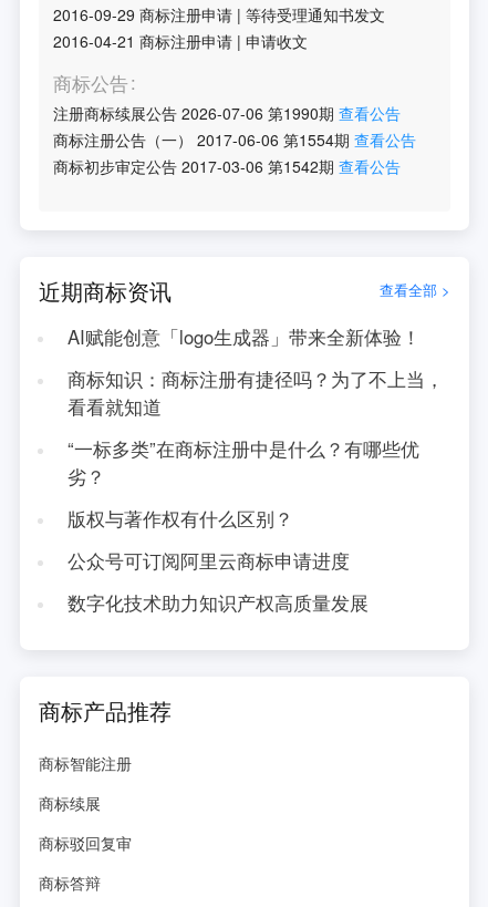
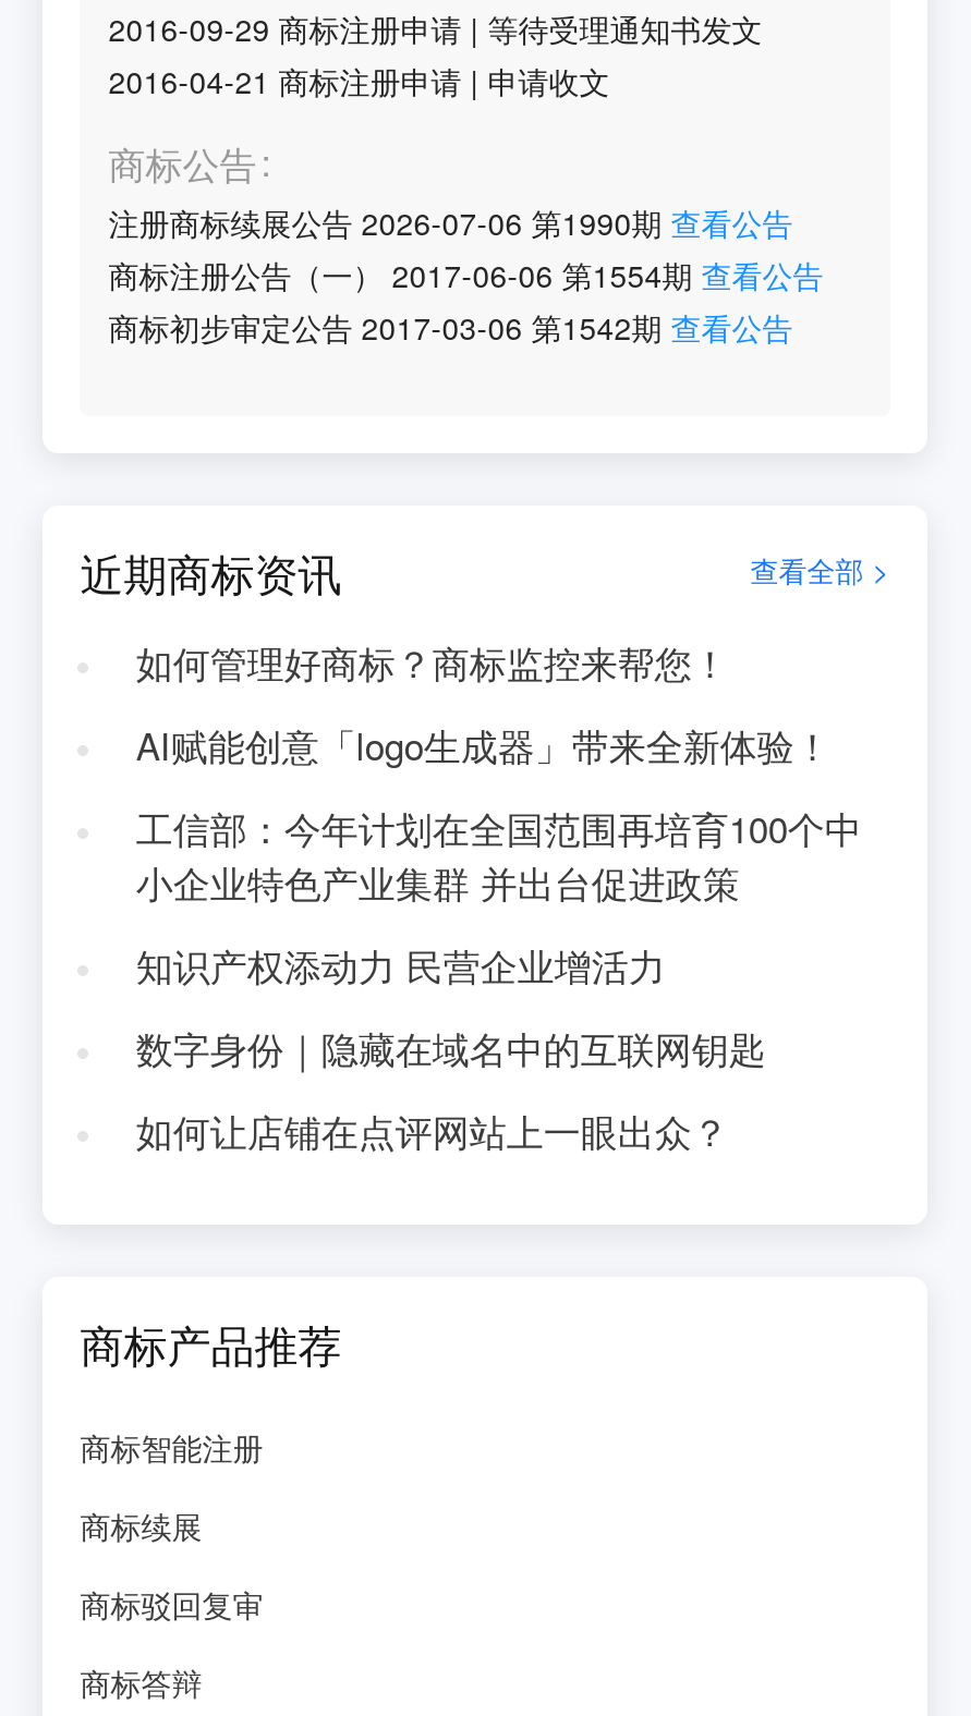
+ 如何管理好商标？商标监控来帮您！

moved down: AI赋能创意「logo生成器」带来全新体验！

- 商标知识：商标注册有捷径吗？为了不上当，
- 看看就知道
- “一标多类”在商标注册中是什么？有哪些优
- 劣？
- 版权与著作权有什么区别？
- 公众号可订阅阿里云商标申请进度
- 数字化技术助力知识产权高质量发展
+ 工信部：今年计划在全国范围再培育100个中
+ 小企业特色产业集群 并出台促进政策
+ 知识产权添动力 民营企业增活力
+ 数字身份｜隐藏在域名中的互联网钥匙
+ 如何让店铺在点评网站上一眼出众？
